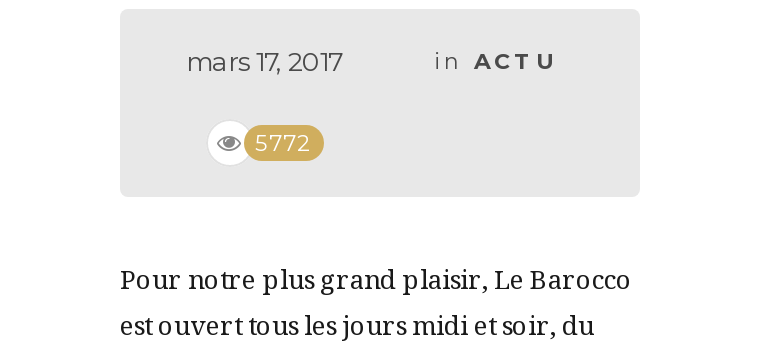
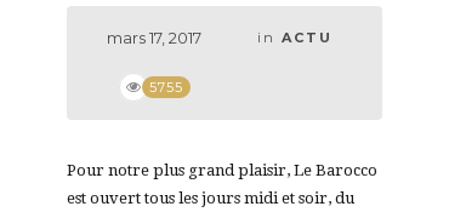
- 5772
+ 5755
